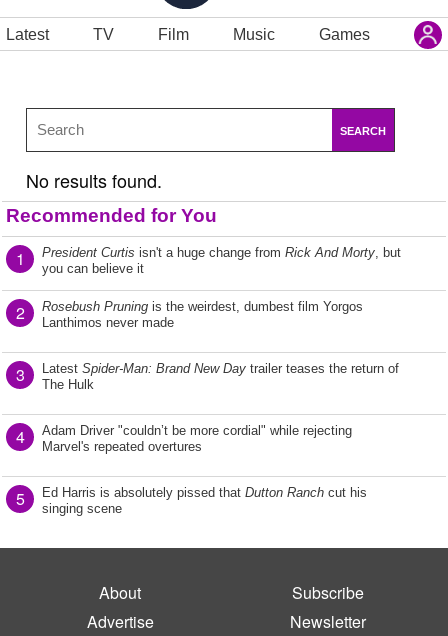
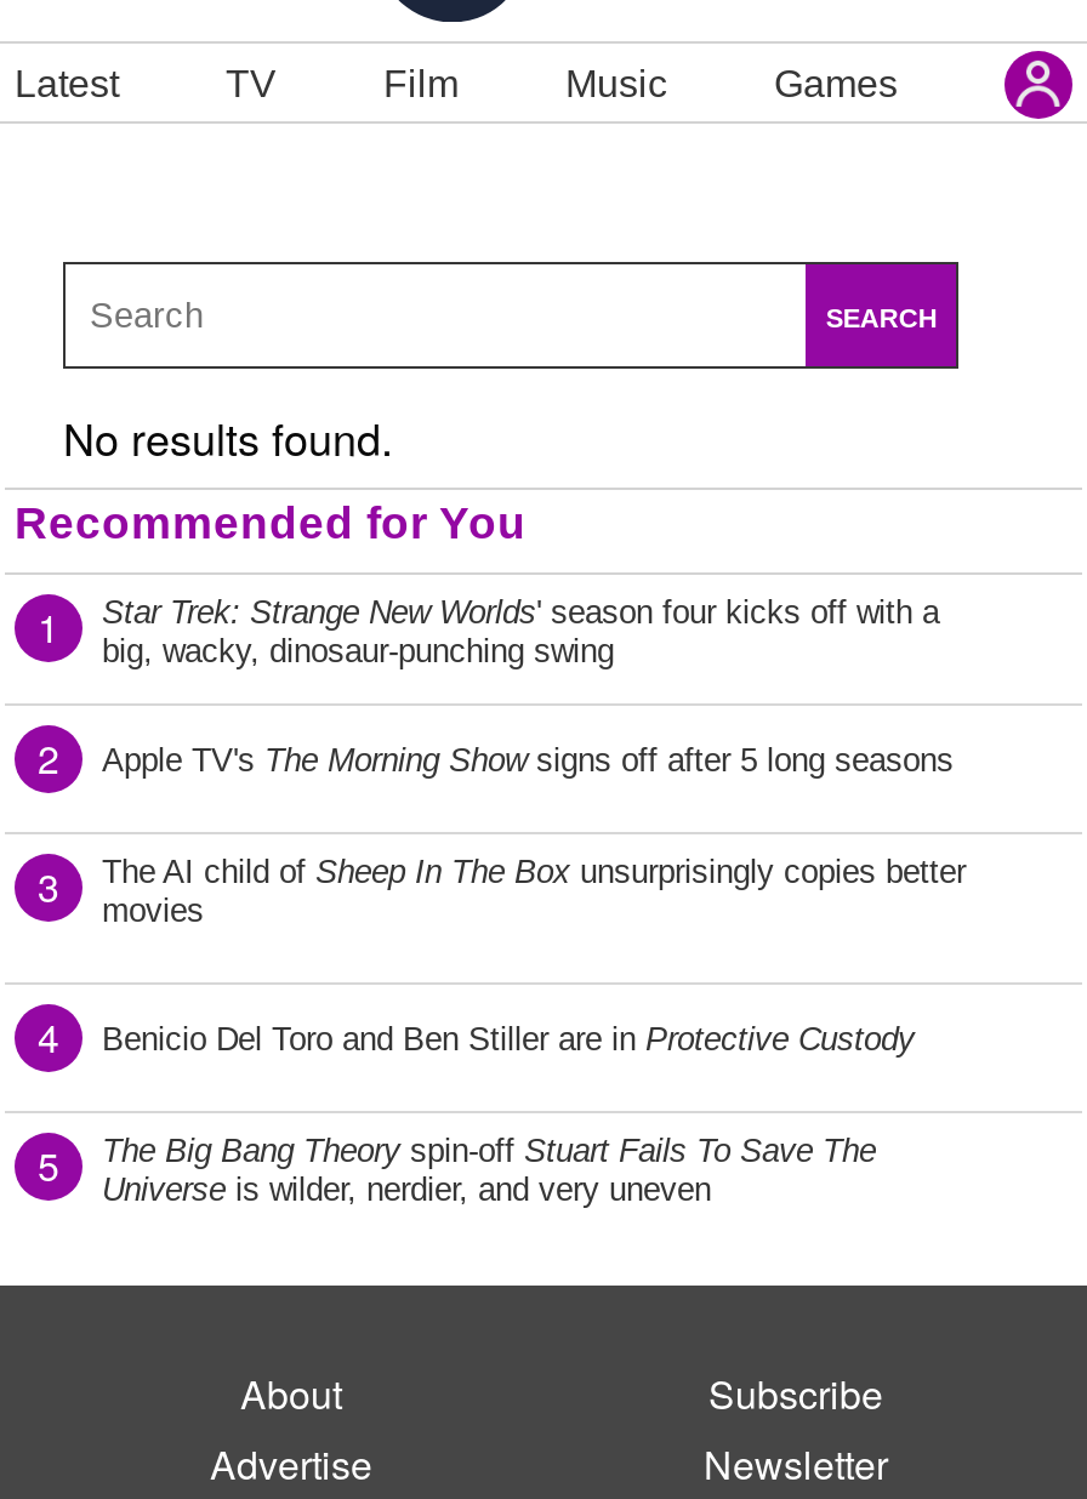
- President Curtis isn't a huge change from Rick And Morty, but
- you can believe it
+ Star Trek: Strange New Worlds ' season four kicks off with a
+ big, wacky, dinosaur-punching swing

- Rosebush Pruning is the weirdest, dumbest film Yorgos
- Lanthimos never made
+ Apple TV's The Morning Show signs off after 5 long seasons

- Latest Spider-Man: Brand New Day trailer teases the return of
- The Hulk
+ The AI child of Sheep In The Box unsurprisingly copies better
+ movies

- Adam Driver "couldn’t be more cordial" while rejecting
- Marvel's repeated overtures
+ Benicio Del Toro and Ben Stiller are in Protective Custody

- Ed Harris is absolutely pissed that Dutton Ranch cut his
- singing scene
+ The Big Bang Theory spin-off Stuart Fails To Save The
+ Universe is wilder, nerdier, and very uneven
